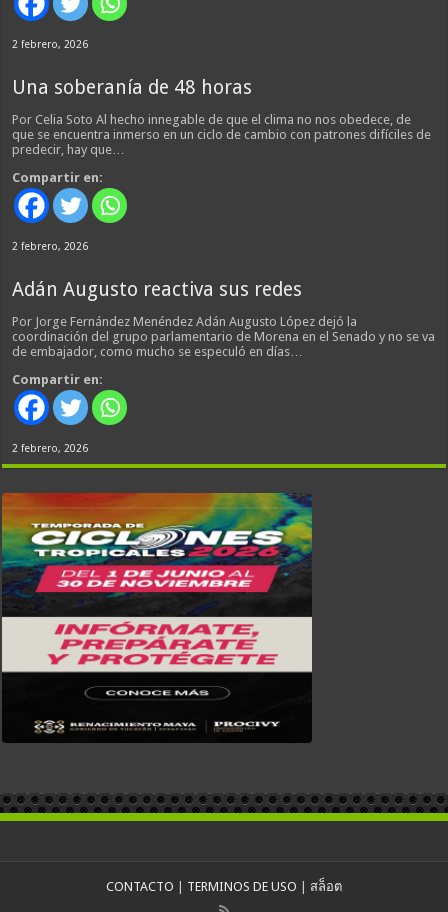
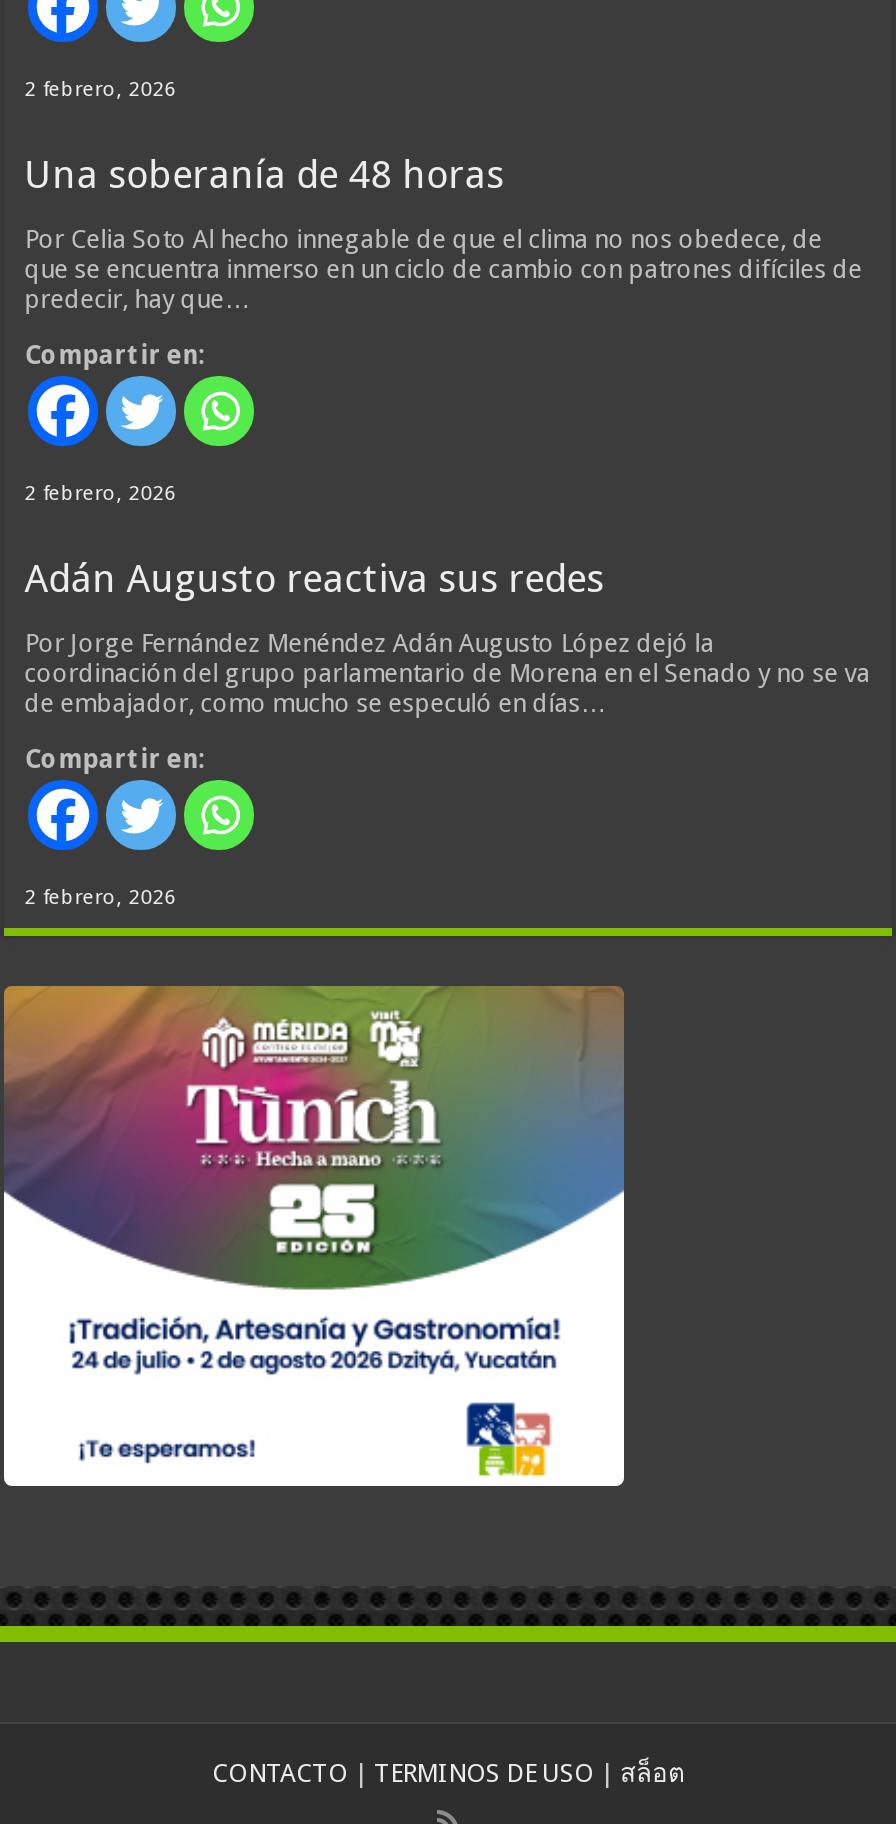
- [image]
+ [image]
